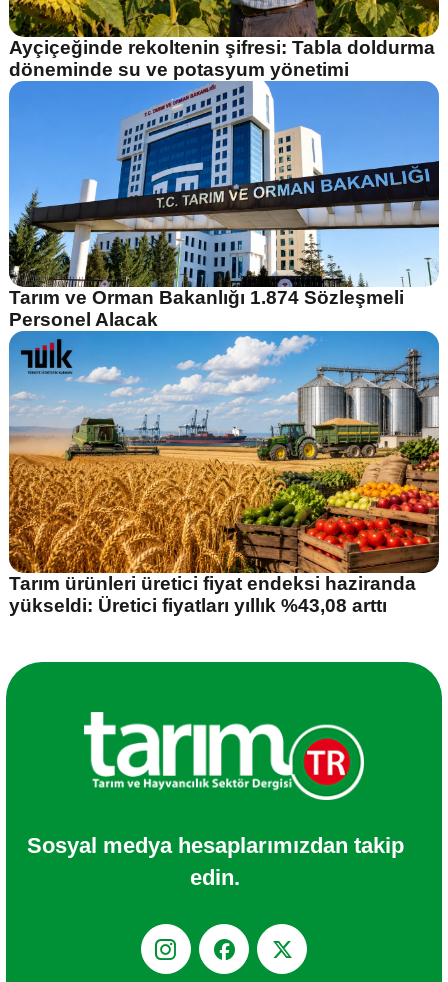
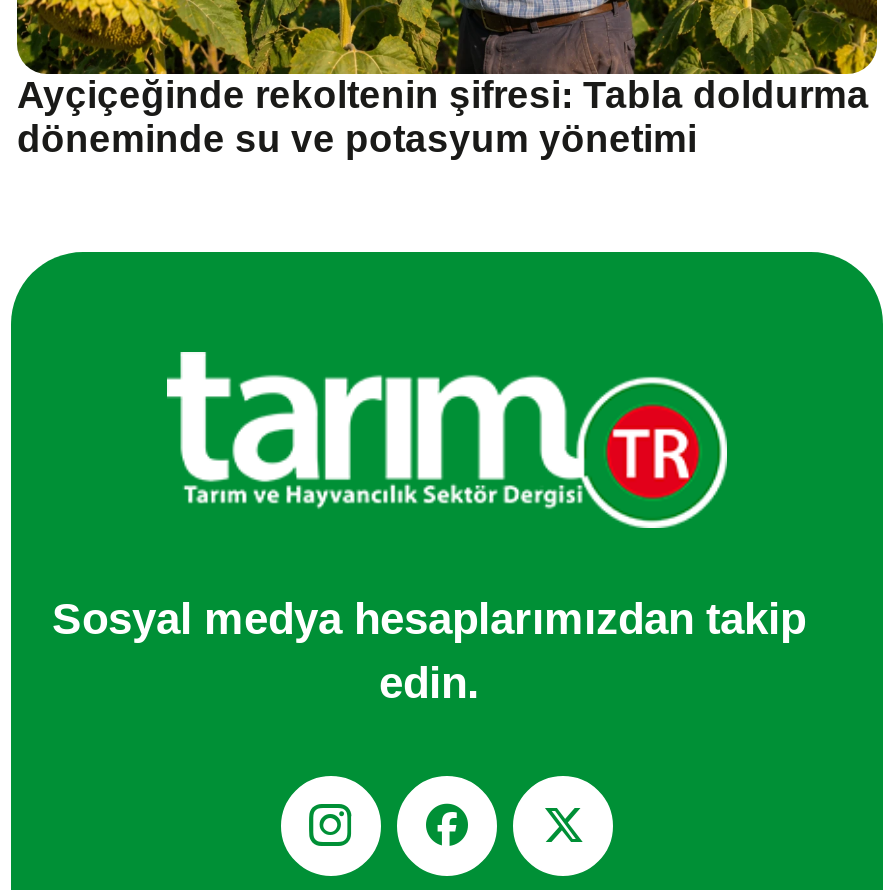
- [image]
- Tarım ve Orman Bakanlığı 1.874 Sözleşmeli
- Personel Alacak

- Tarım ürünleri üretici fiyat endeksi haziranda
- yükseldi: Üretici fiyatları yıllık %43,08 arttı
